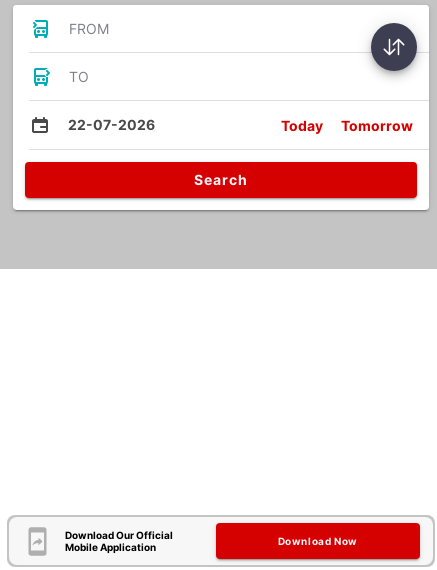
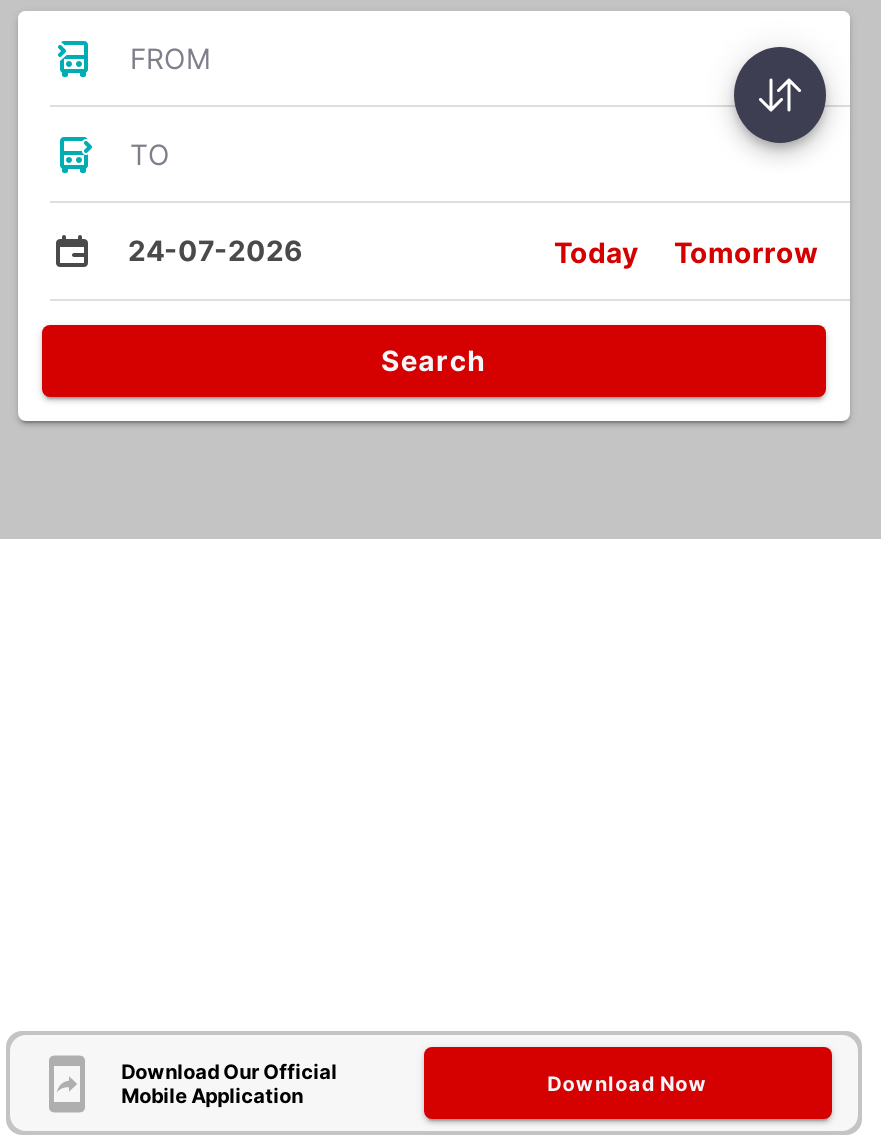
- 22-07-2026
+ 24-07-2026
